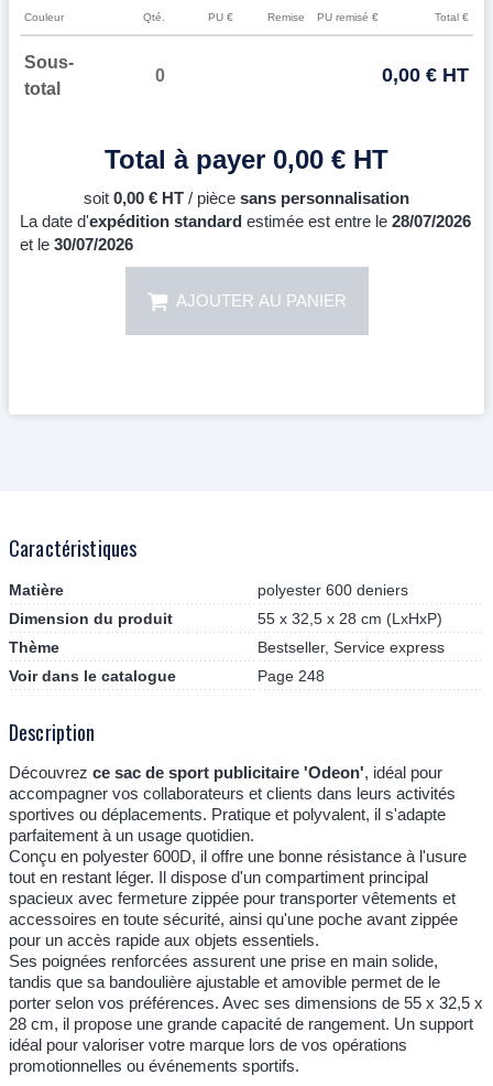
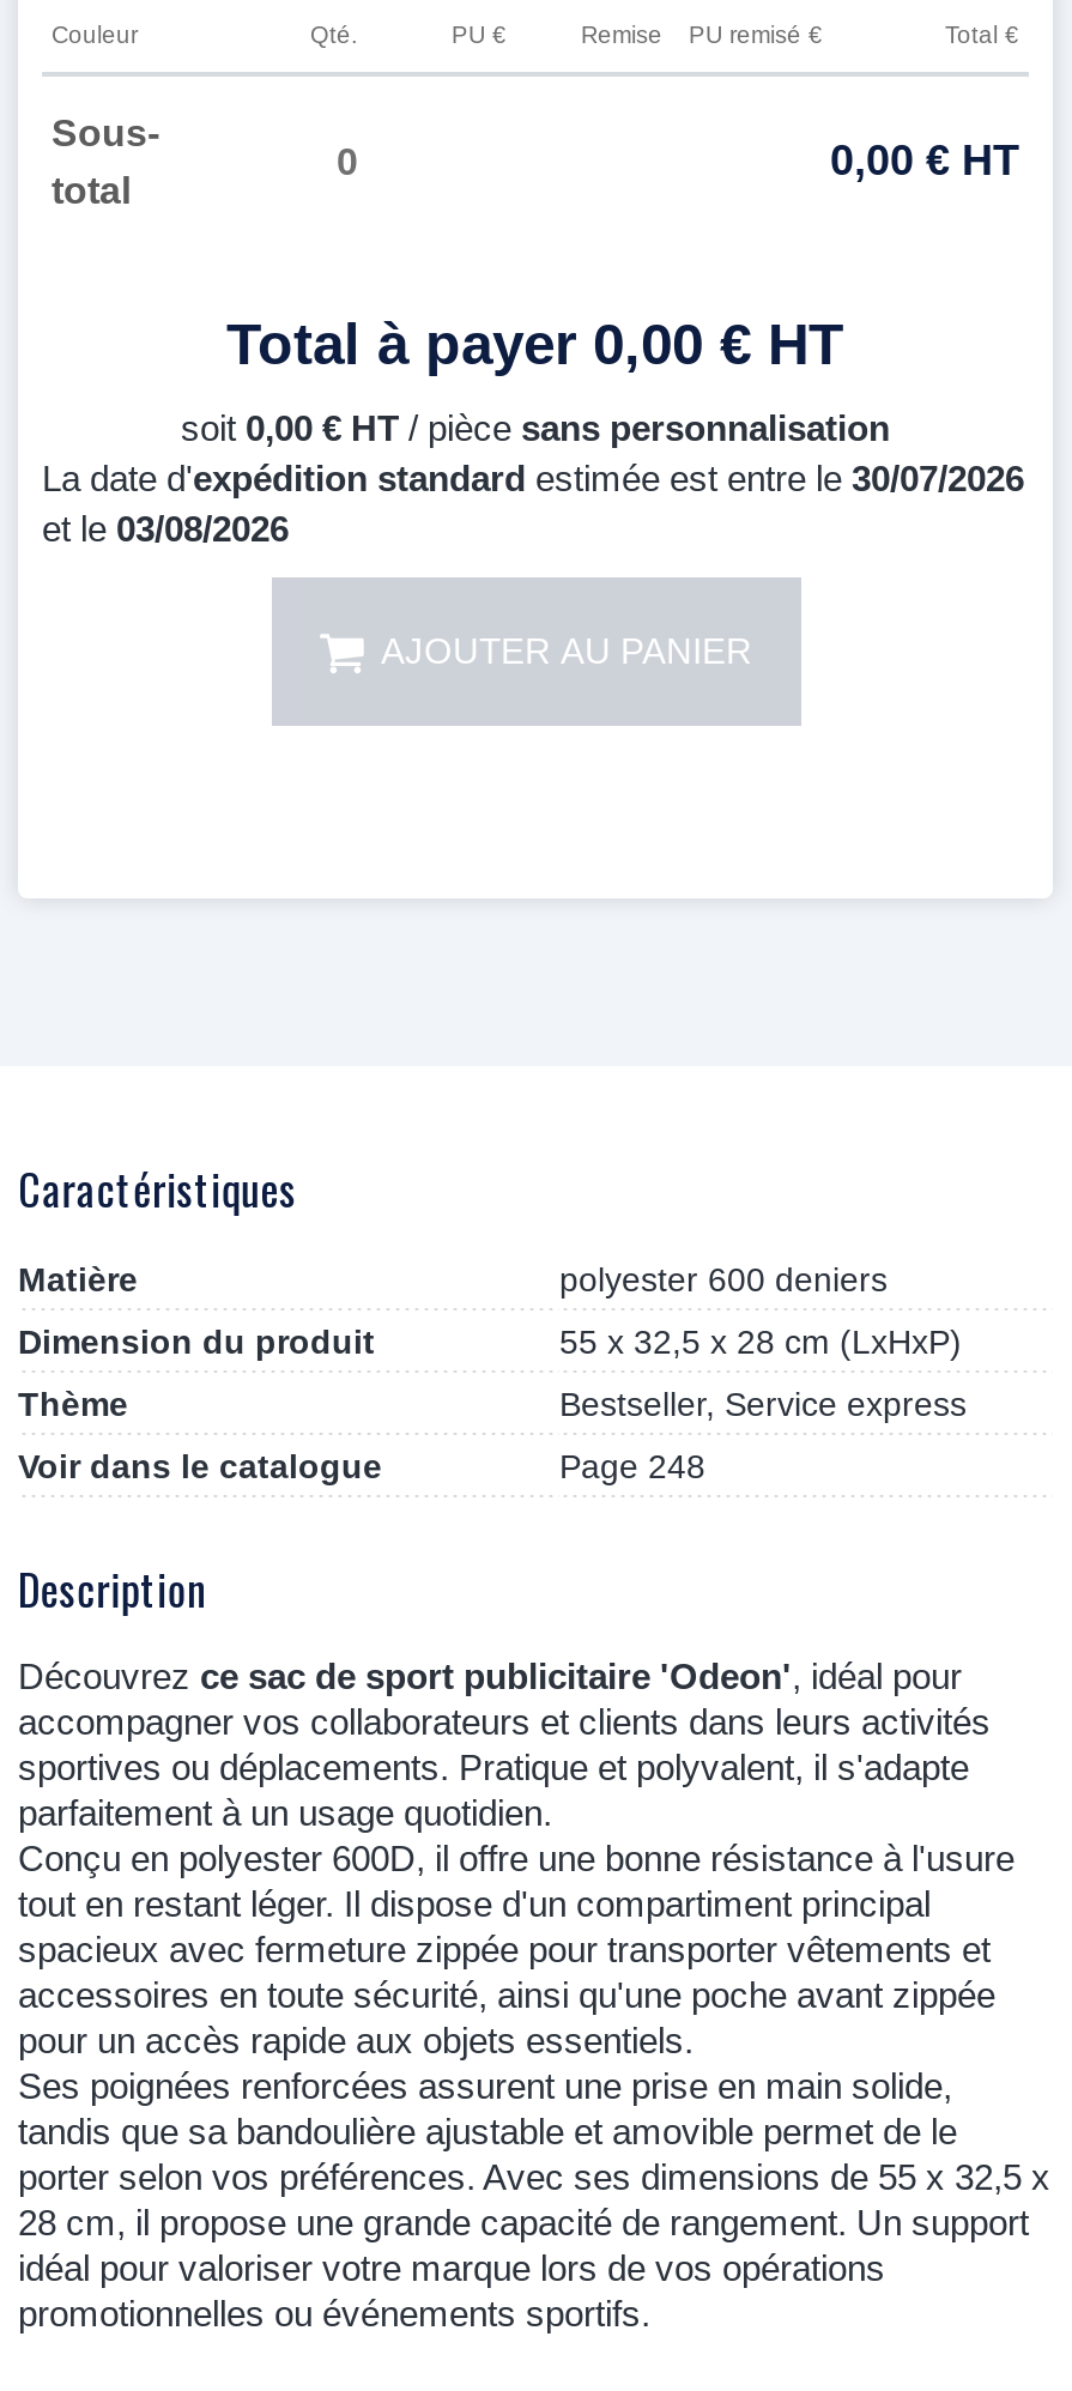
- La date d'expédition standard estimée est entre le 28/07/2026
+ La date d'expédition standard estimée est entre le 30/07/2026

- et le 30/07/2026
+ et le 03/08/2026
